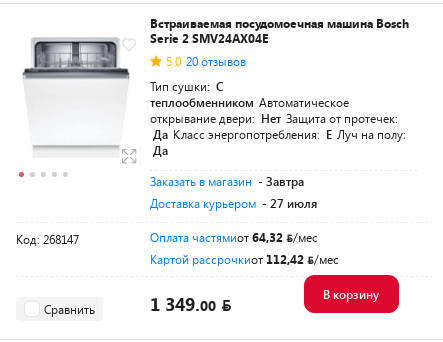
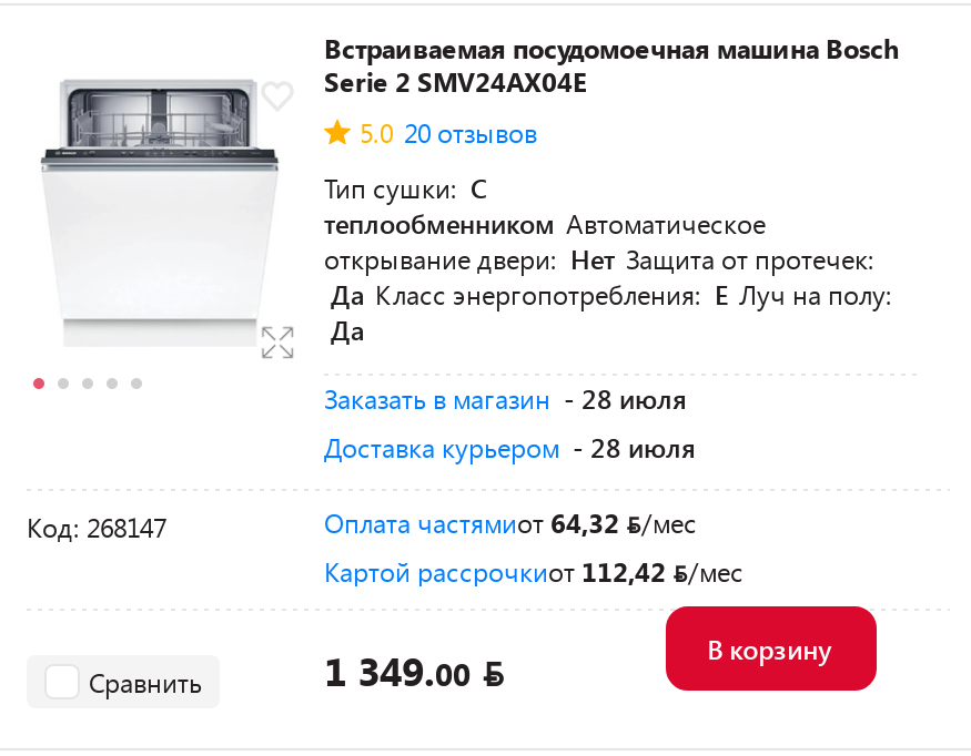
- Заказать в магазин - Завтра
- Доставка курьером - 27 июля
+ Заказать в магазин - 28 июля
+ Доставка курьером - 28 июля
